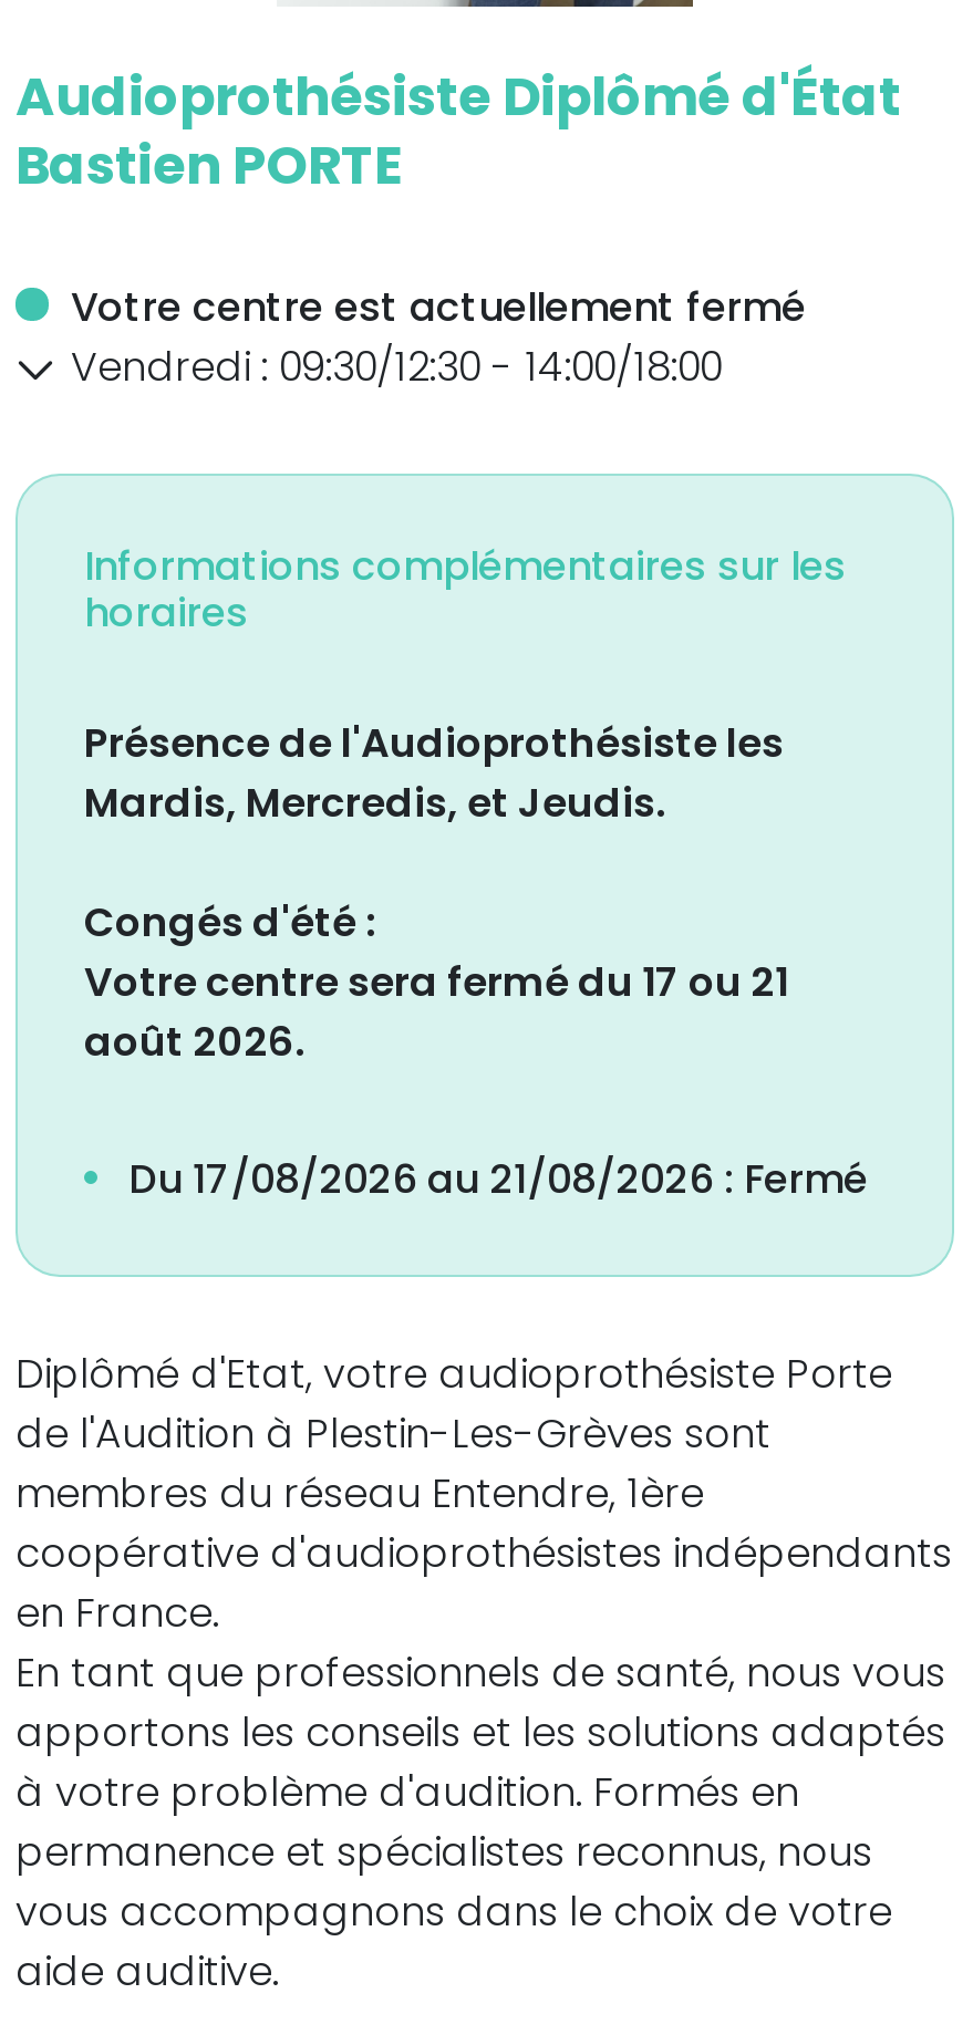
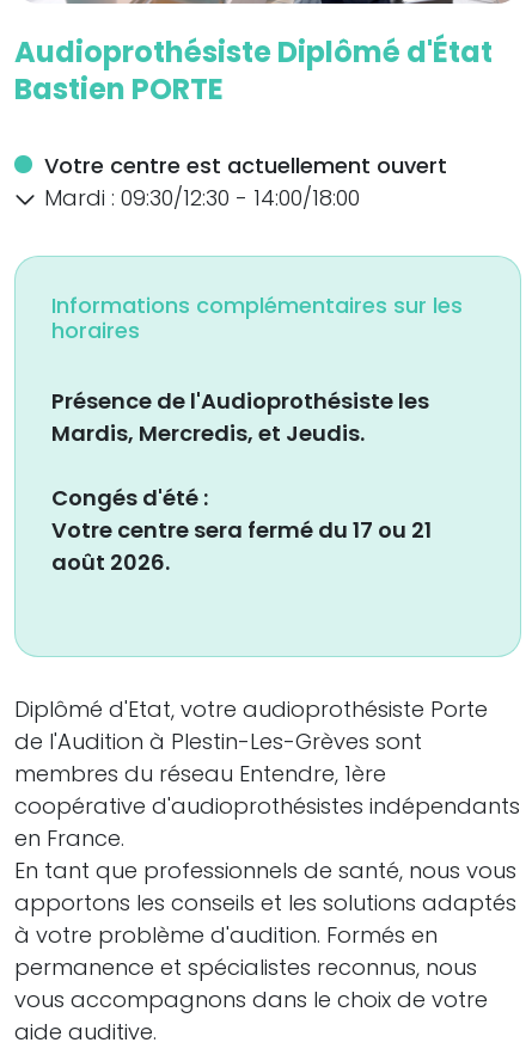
- Votre centre est actuellement fermé
- Vendredi : 09:30/12:30 - 14:00/18:00
+ Votre centre est actuellement ouvert
+ Mardi : 09:30/12:30 - 14:00/18:00

- Du 17/08/2026 au 21/08/2026 : Fermé
